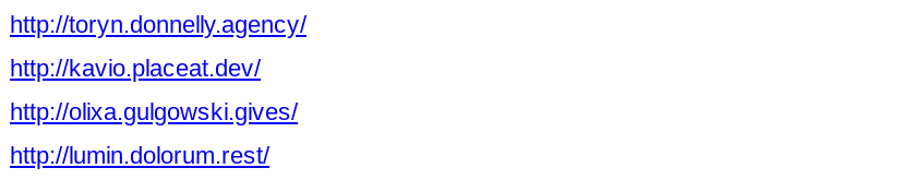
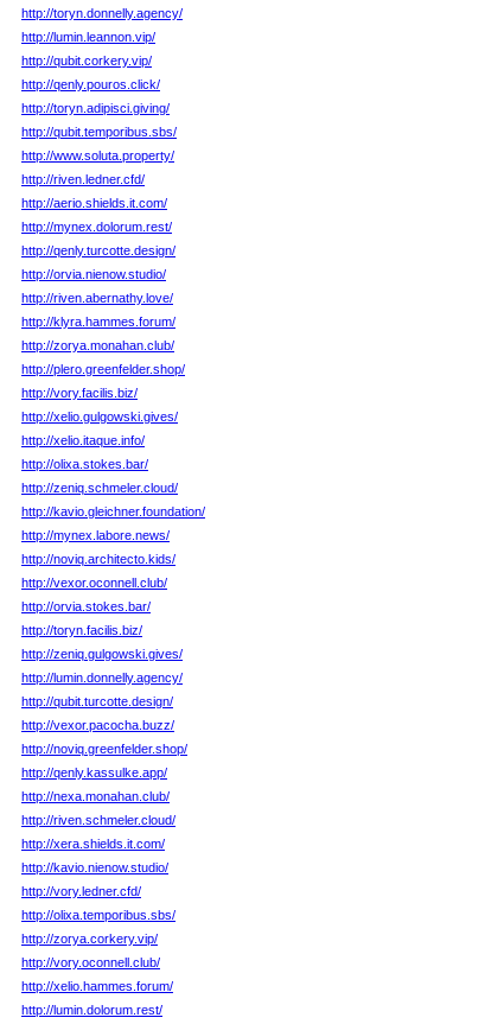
- http://kavio.placeat.dev/
- http://olixa.gulgowski.gives/
+ http://lumin.leannon.vip/
+ http://qubit.corkery.vip/
+ http://qenly.pouros.click/
+ http://toryn.adipisci.giving/
+ http://qubit.temporibus.sbs/
+ http://www.soluta.property/
+ http://riven.ledner.cfd/
+ http://aerio.shields.it.com/
+ http://mynex.dolorum.rest/
+ http://qenly.turcotte.design/
+ http://orvia.nienow.studio/
+ http://riven.abernathy.love/
+ http://klyra.hammes.forum/
+ http://zorya.monahan.club/
+ http://plero.greenfelder.shop/
+ http://vory.facilis.biz/
+ http://xelio.gulgowski.gives/
+ http://xelio.itaque.info/
+ http://olixa.stokes.bar/
+ http://zeniq.schmeler.cloud/
+ http://kavio.gleichner.foundation/
+ http://mynex.labore.news/
+ http://noviq.architecto.kids/
+ http://vexor.oconnell.club/
+ http://orvia.stokes.bar/
+ http://toryn.facilis.biz/
+ http://zeniq.gulgowski.gives/
+ http://lumin.donnelly.agency/
+ http://qubit.turcotte.design/
+ http://vexor.pacocha.buzz/
+ http://noviq.greenfelder.shop/
+ http://qenly.kassulke.app/
+ http://nexa.monahan.club/
+ http://riven.schmeler.cloud/
+ http://xera.shields.it.com/
+ http://kavio.nienow.studio/
+ http://vory.ledner.cfd/
+ http://olixa.temporibus.sbs/
+ http://zorya.corkery.vip/
+ http://vory.oconnell.club/
+ http://xelio.hammes.forum/
